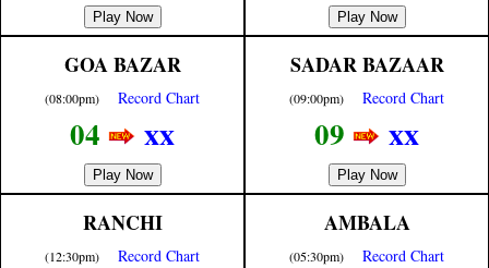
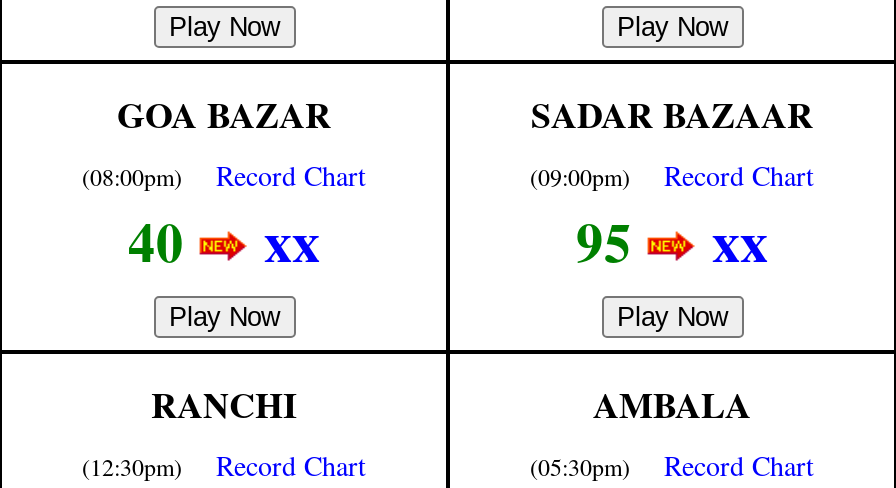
- 04 xx
+ 40 xx

- 09 xx
+ 95 xx
